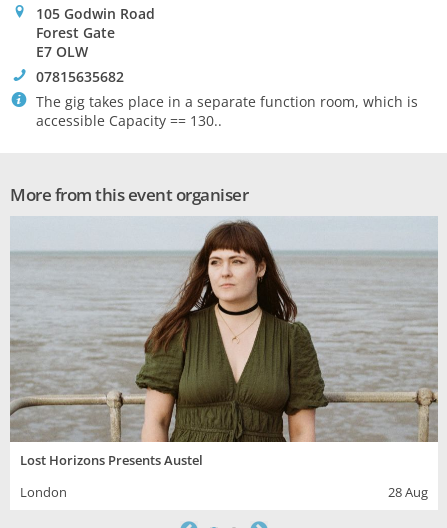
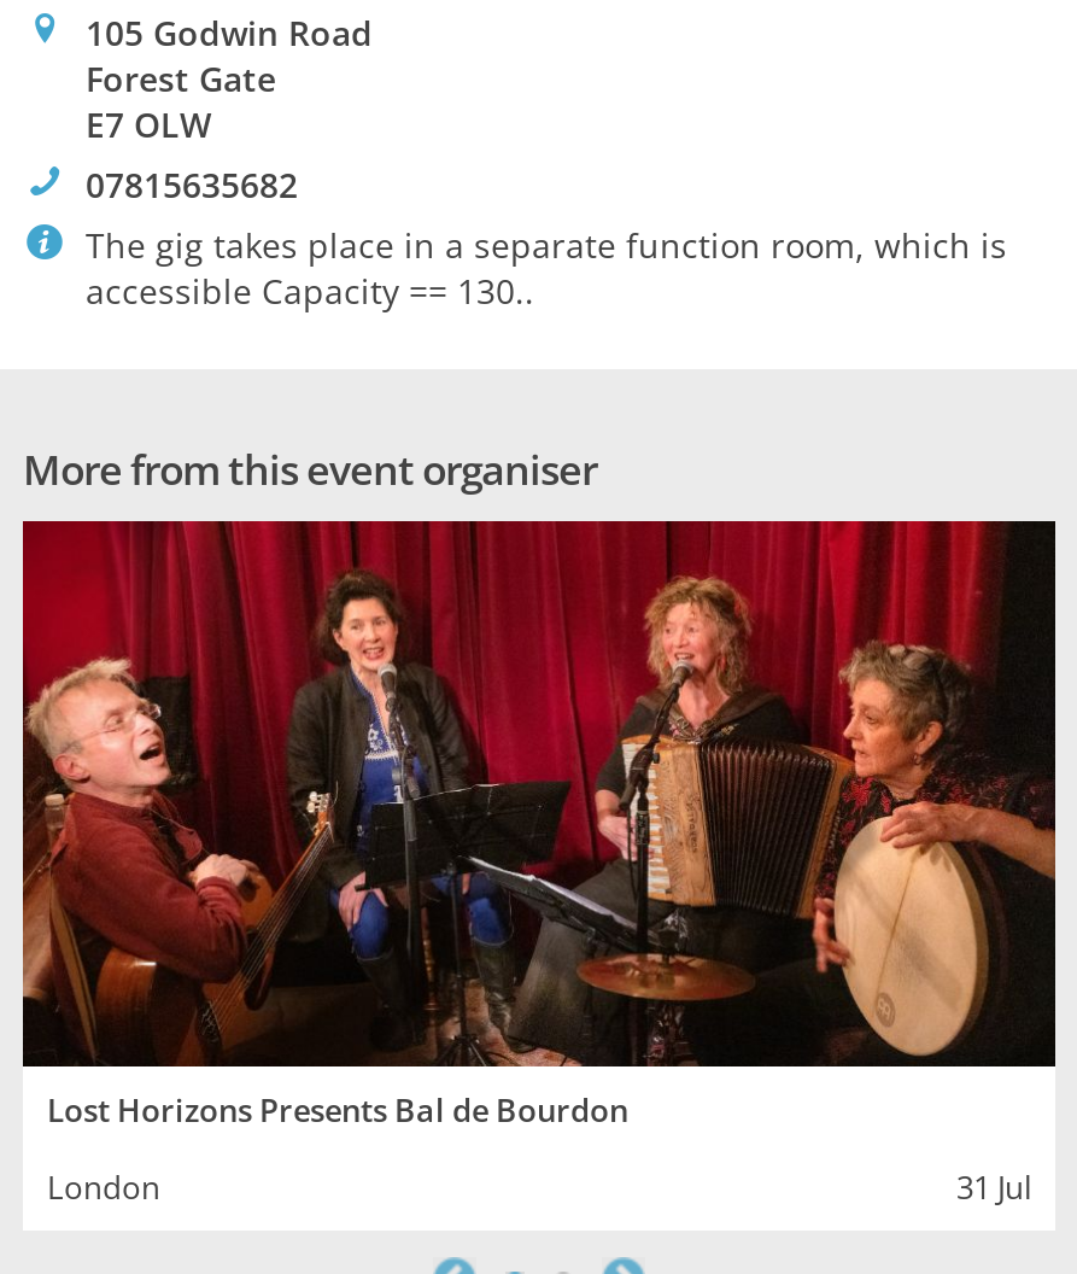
- [image]
- Lost Horizons Presents Austel
+ [image]
+ Lost Horizons Presents Bal de Bourdon

- 28 Aug
+ 31 Jul
